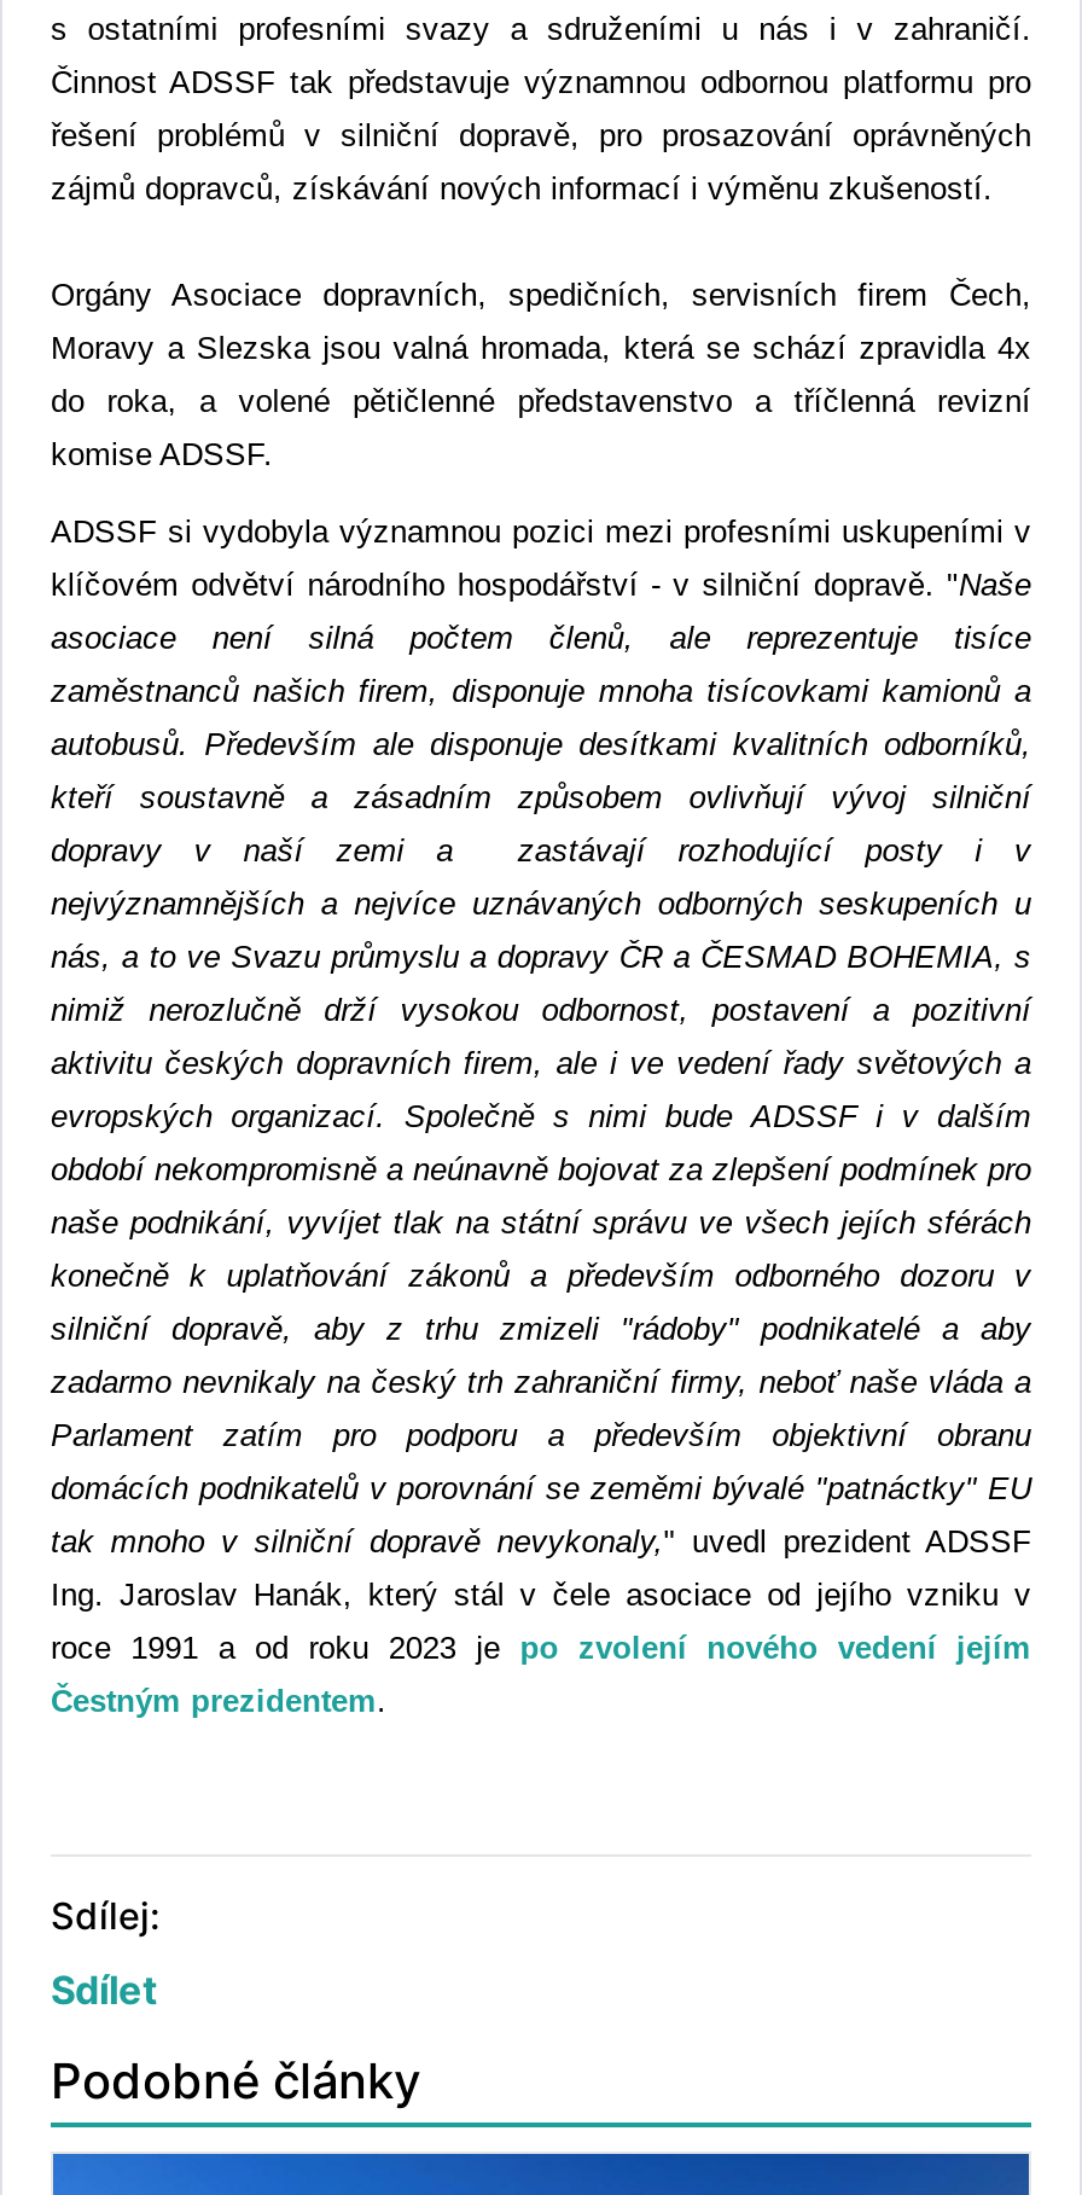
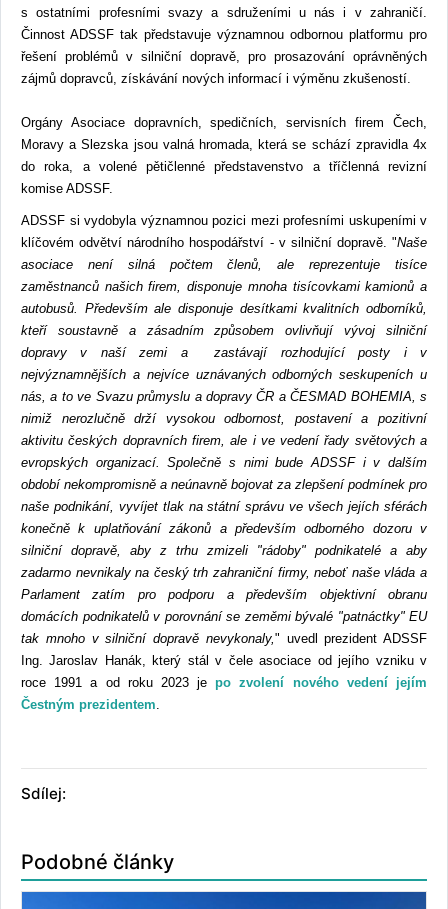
- Sdílet
